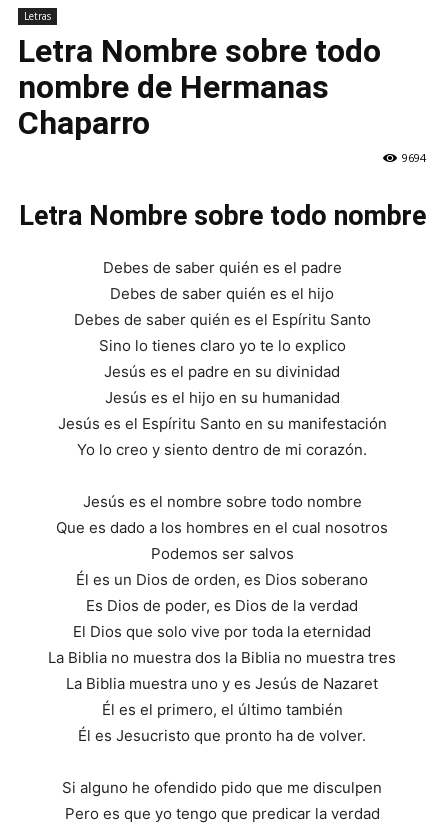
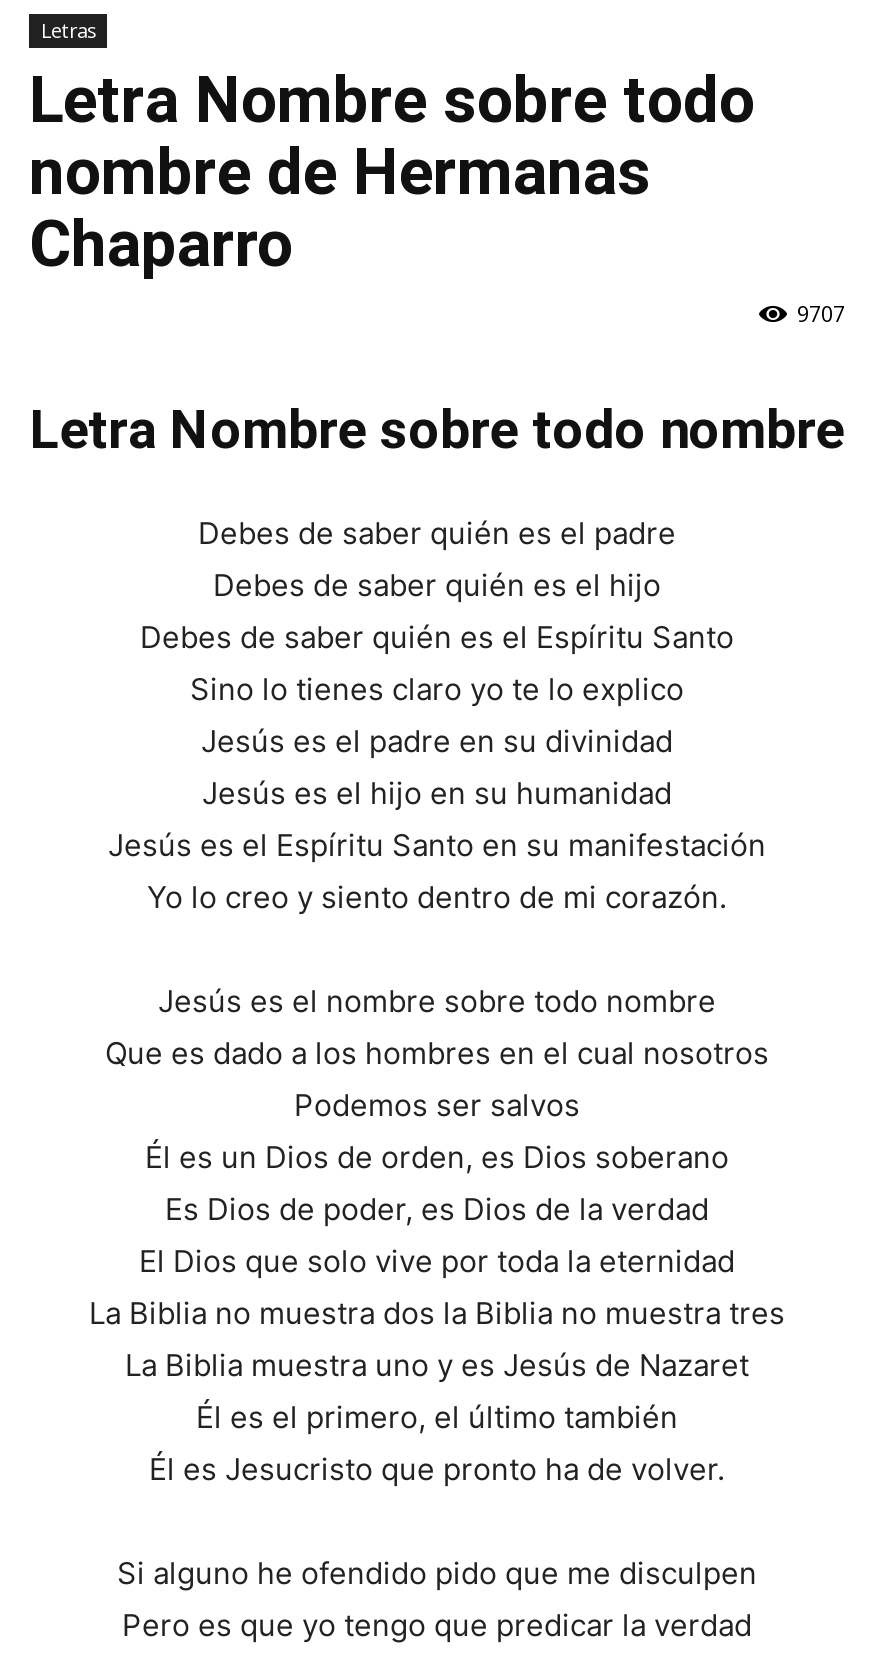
- 9694
+ 9707
